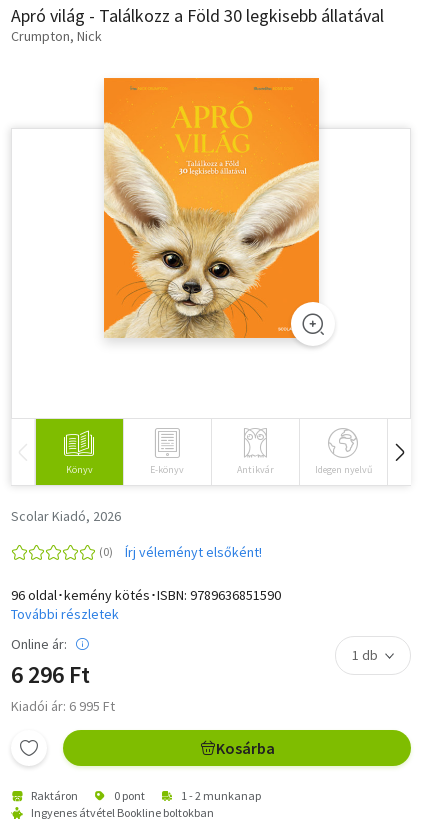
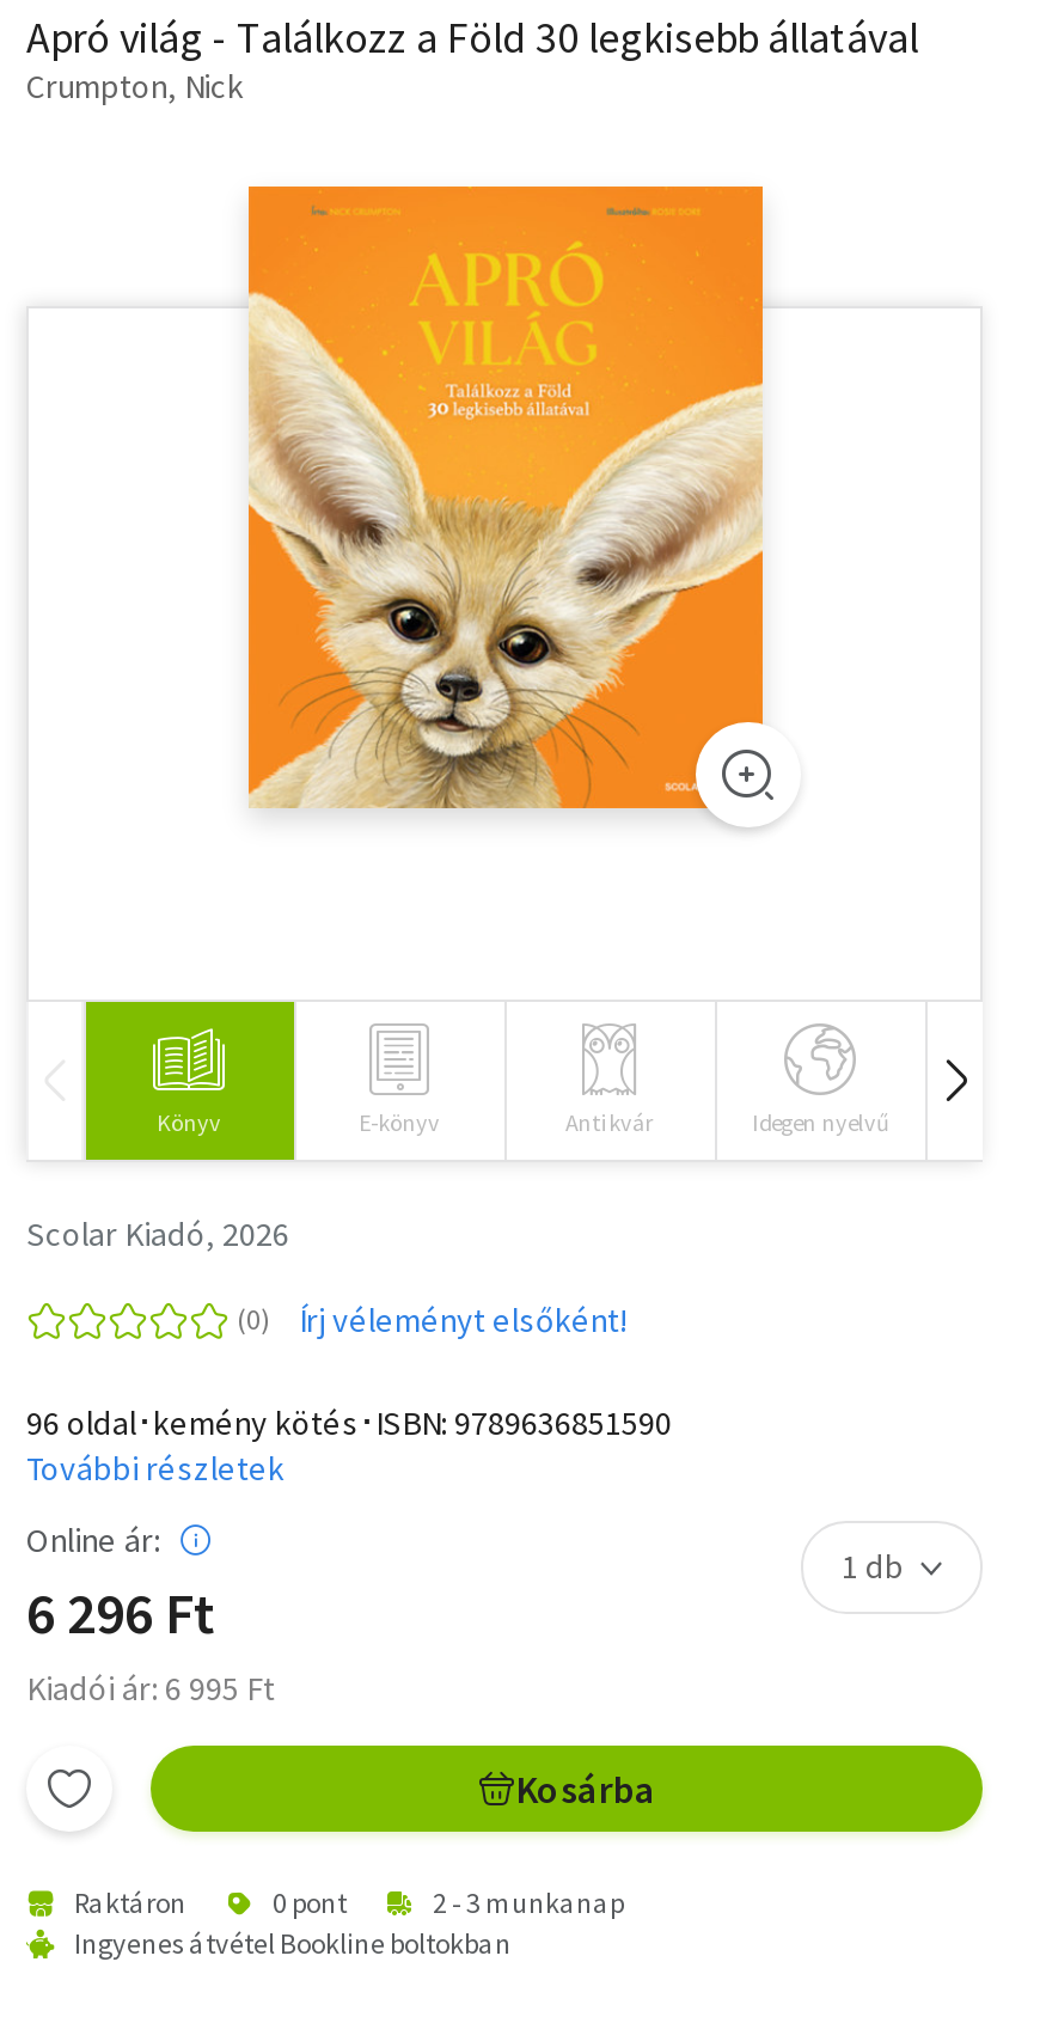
- 1 - 2 munkanap
+ 2 - 3 munkanap
